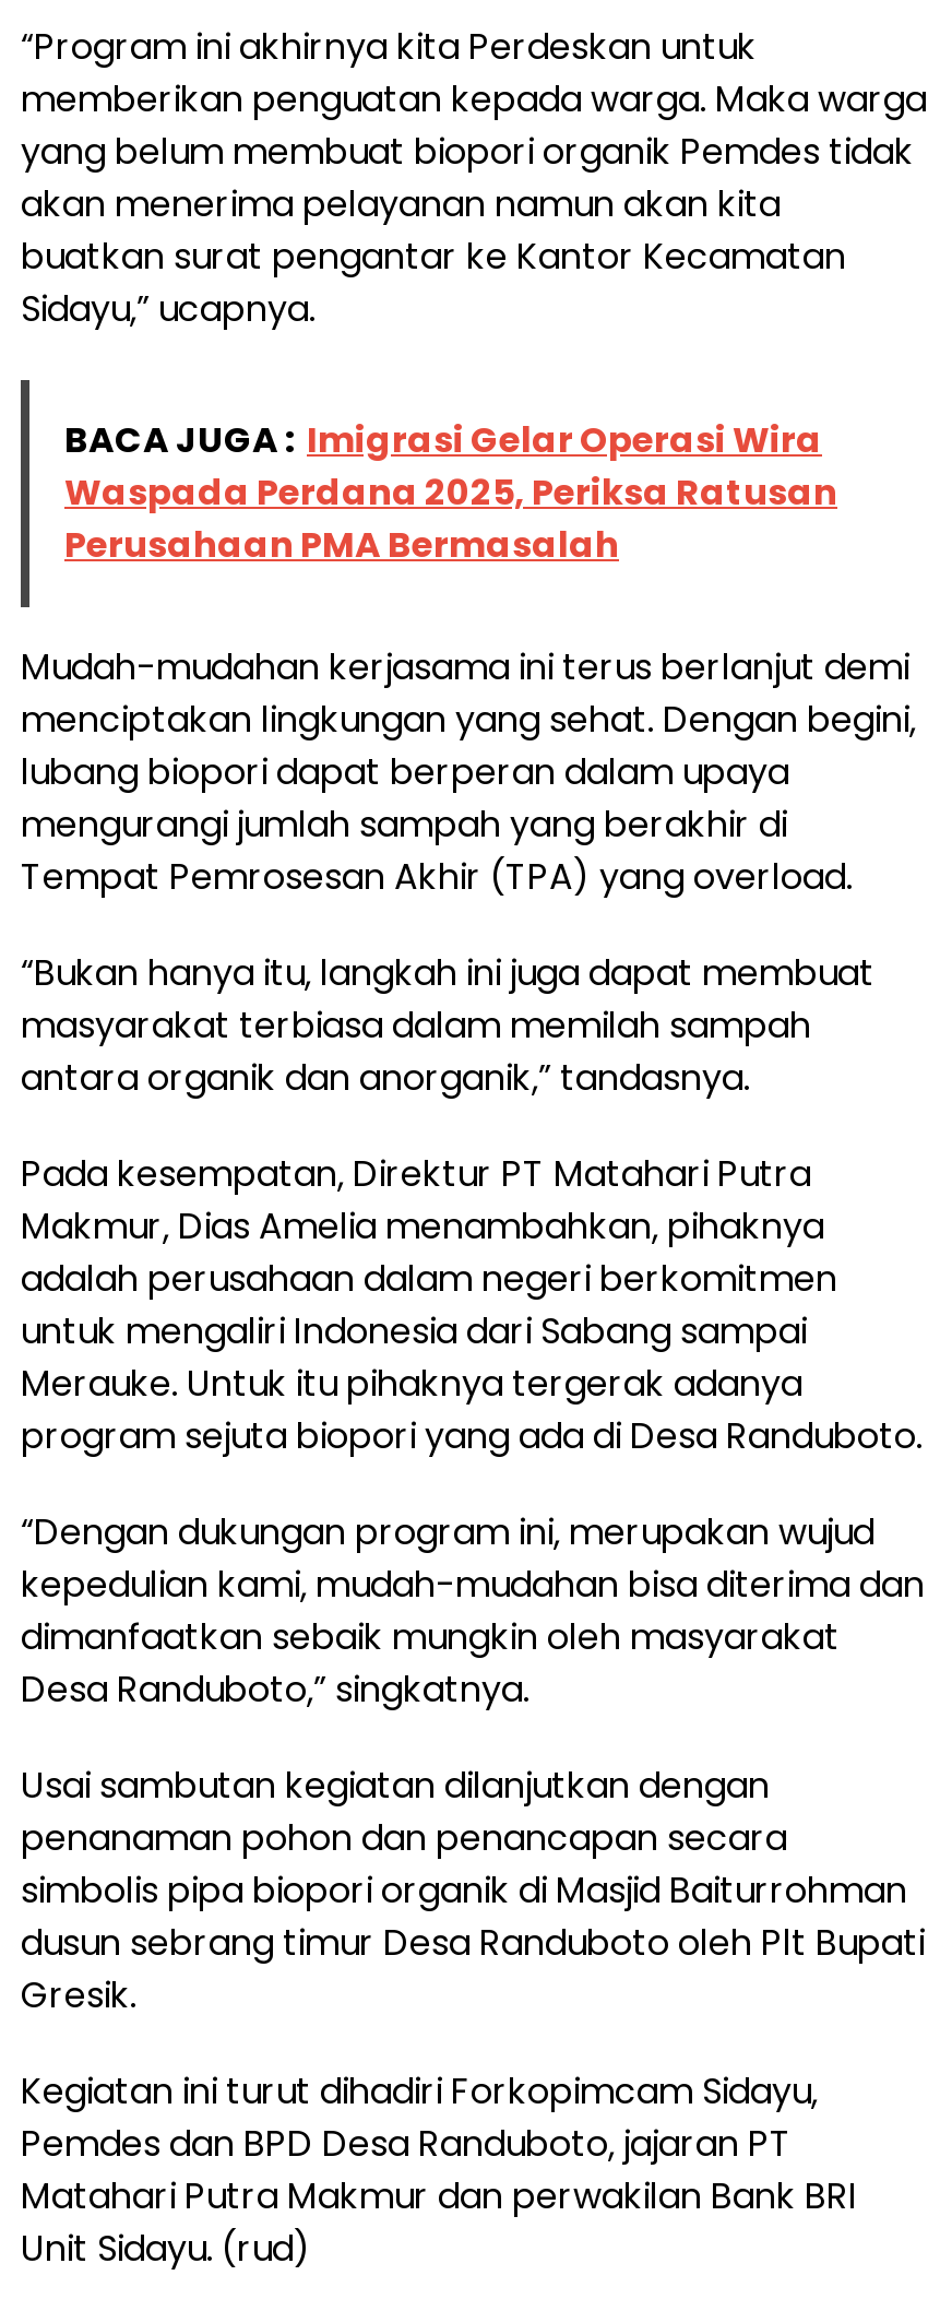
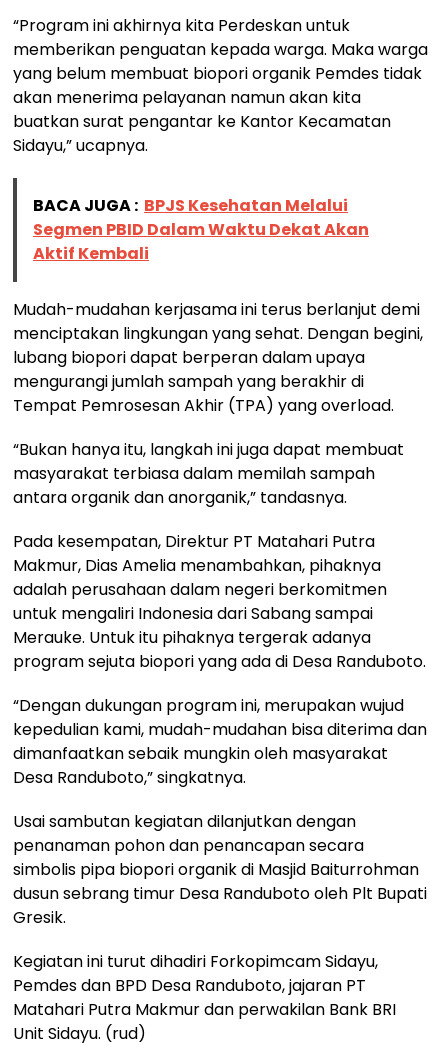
- BACA JUGA : Imigrasi Gelar Operasi Wira
- Waspada Perdana 2025, Periksa Ratusan
- Perusahaan PMA Bermasalah
+ BACA JUGA : BPJS Kesehatan Melalui
+ Segmen PBID Dalam Waktu Dekat Akan
+ Aktif Kembali
